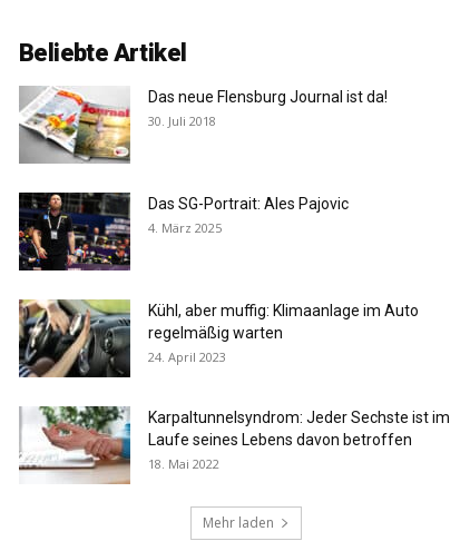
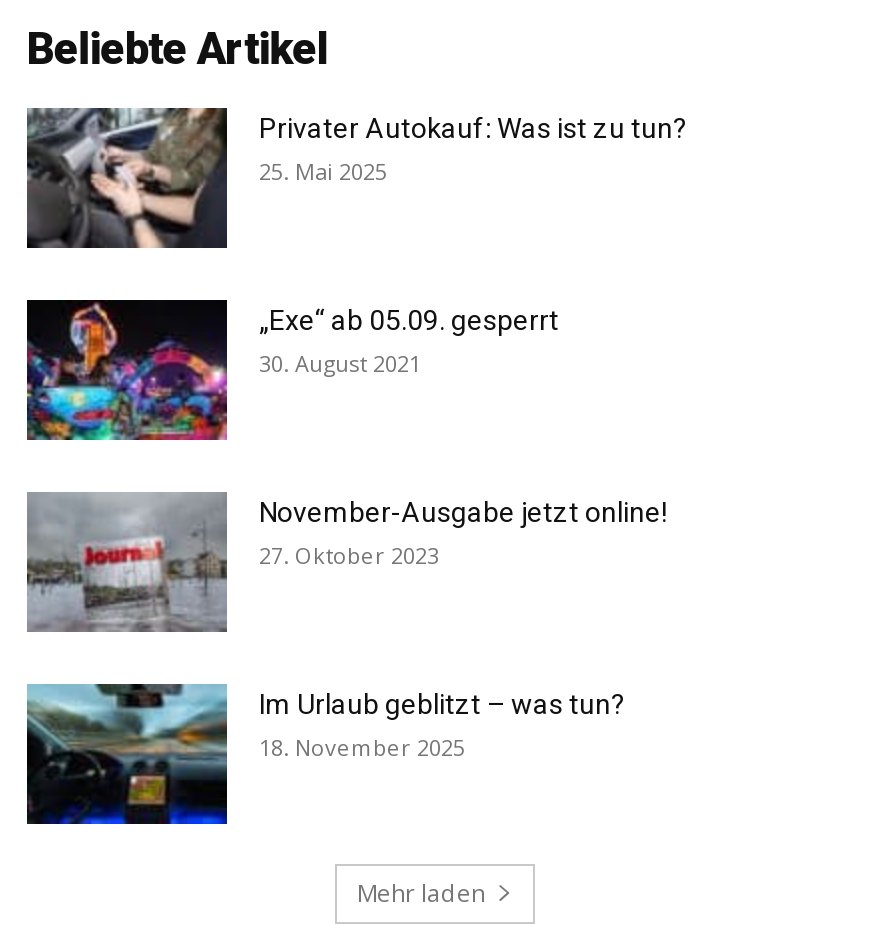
- [image]
- Das neue Flensburg Journal ist da!
- 30. Juli 2018
+ [image]
+ Privater Autokauf: Was ist zu tun?
+ 25. Mai 2025

- [image]
- Das SG-Portrait: Ales Pajovic
- 4. März 2025
+ [image]
+ „Exe“ ab 05.09. gesperrt
+ 30. August 2021

- [image]
- Kühl, aber muffig: Klimaanlage im Auto
- regelmäßig warten
- 24. April 2023
+ [image]
+ November-Ausgabe jetzt online!
+ 27. Oktober 2023

- [image]
- Karpaltunnelsyndrom: Jeder Sechste ist im
- Laufe seines Lebens davon betroffen
- 18. Mai 2022
+ [image]
+ Im Urlaub geblitzt – was tun?
+ 18. November 2025
